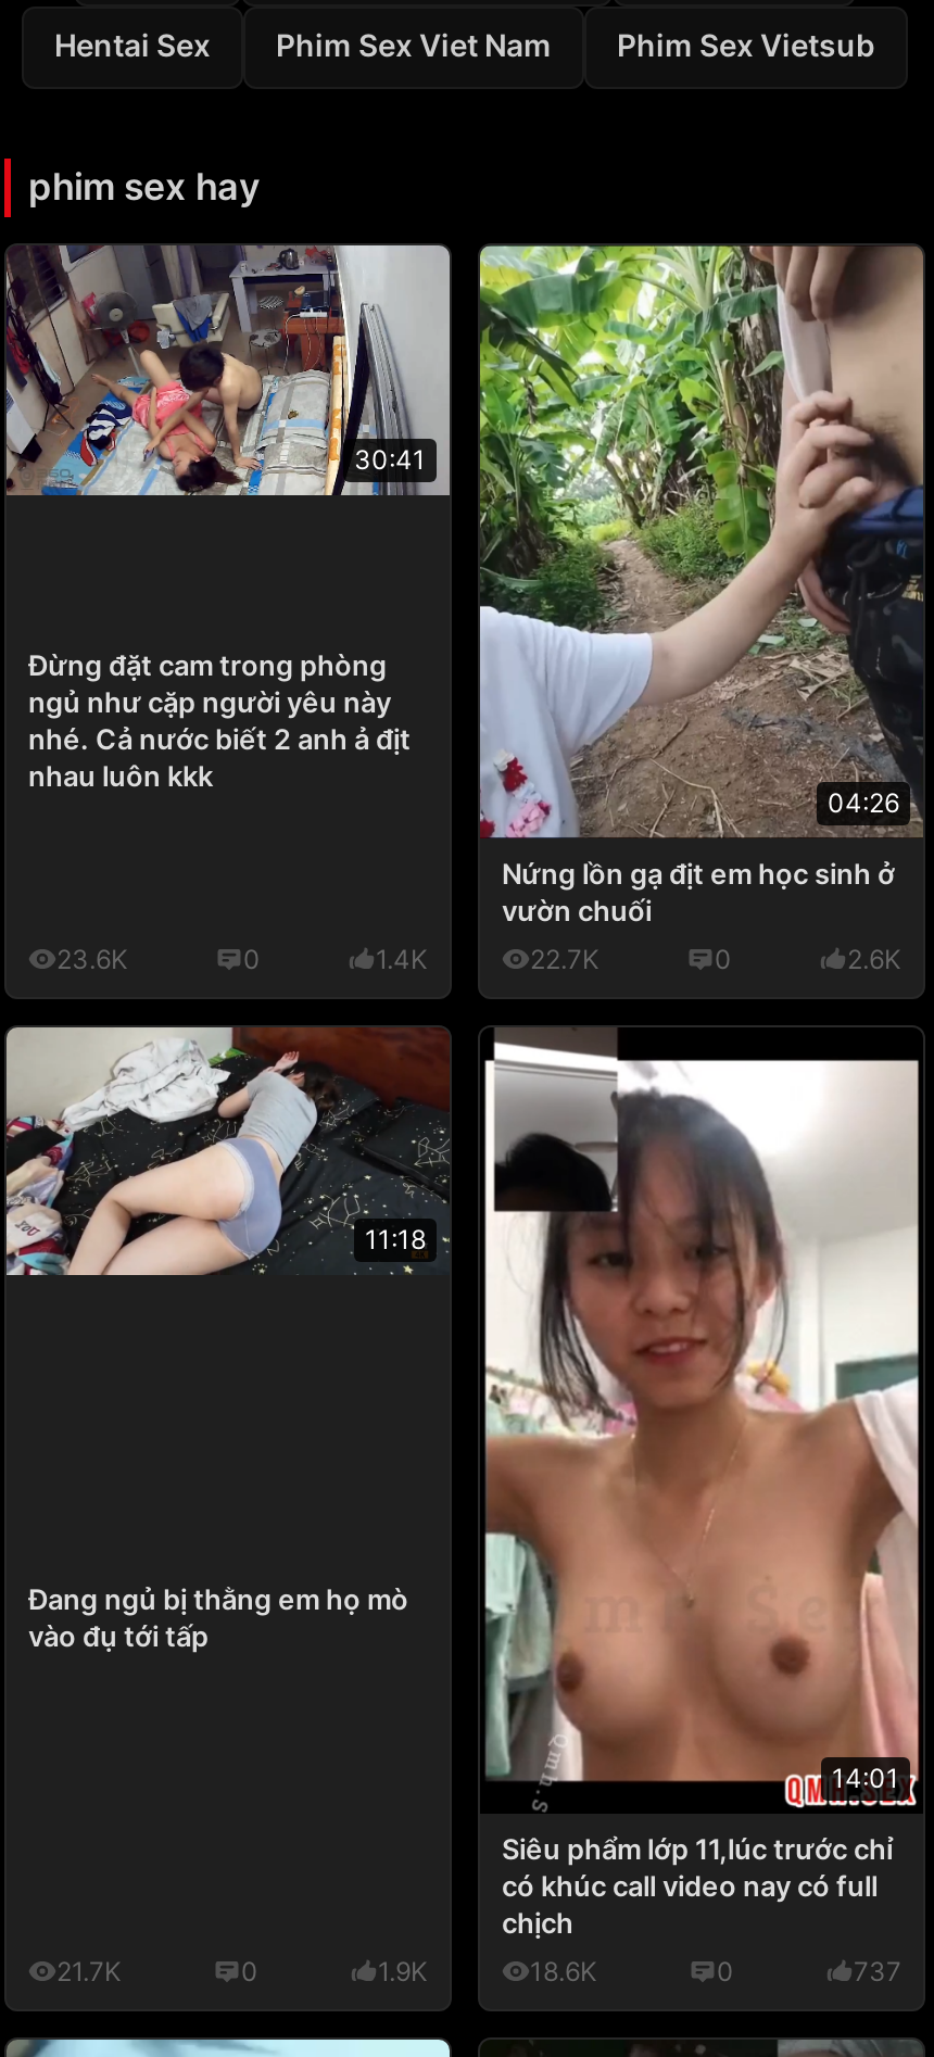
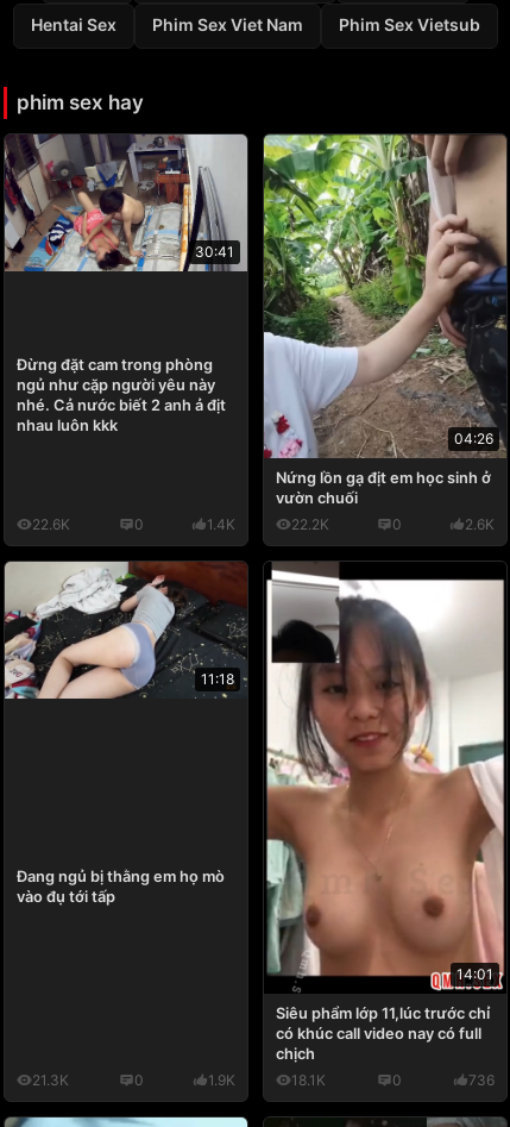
- 23.6K
+ 22.6K

- 22.7K
+ 22.2K

- 21.7K
+ 21.3K

- 18.6K
+ 18.1K

- 737
+ 736
